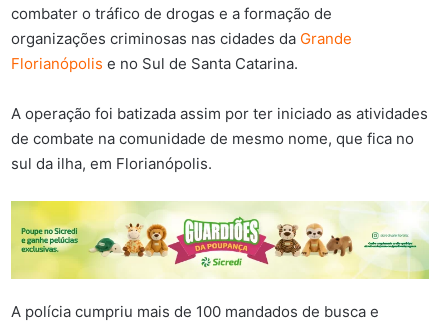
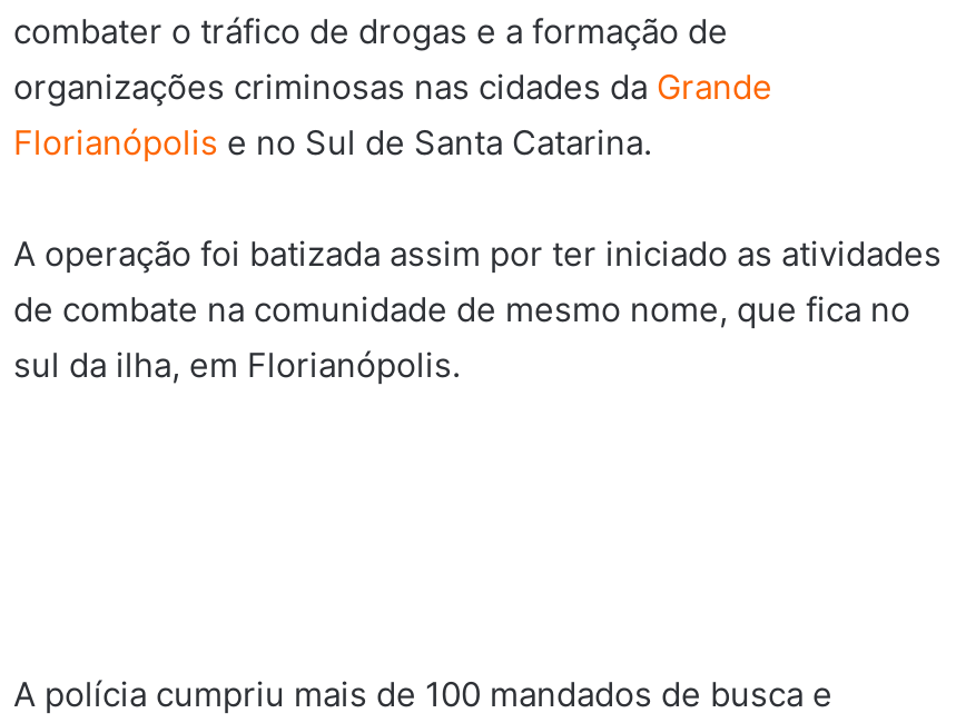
- [image]
